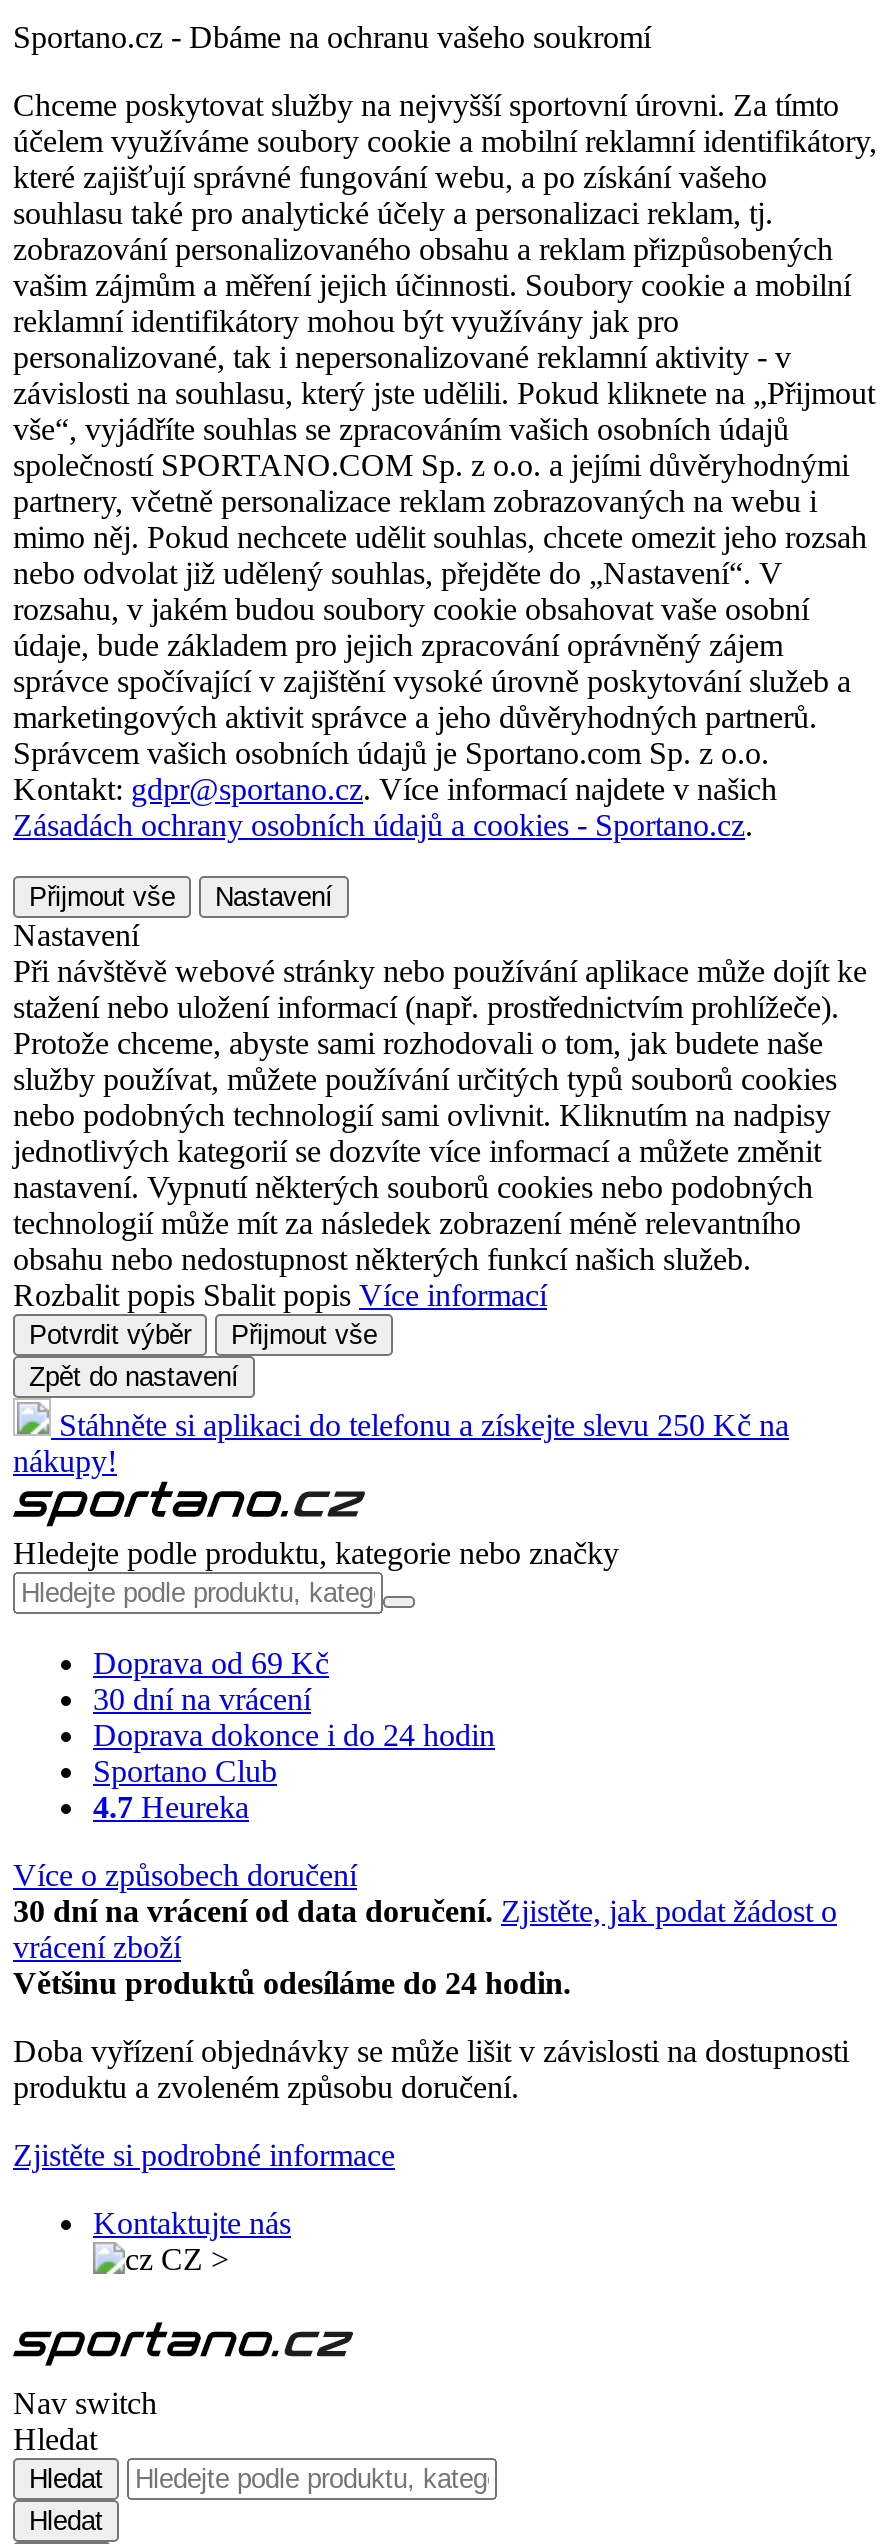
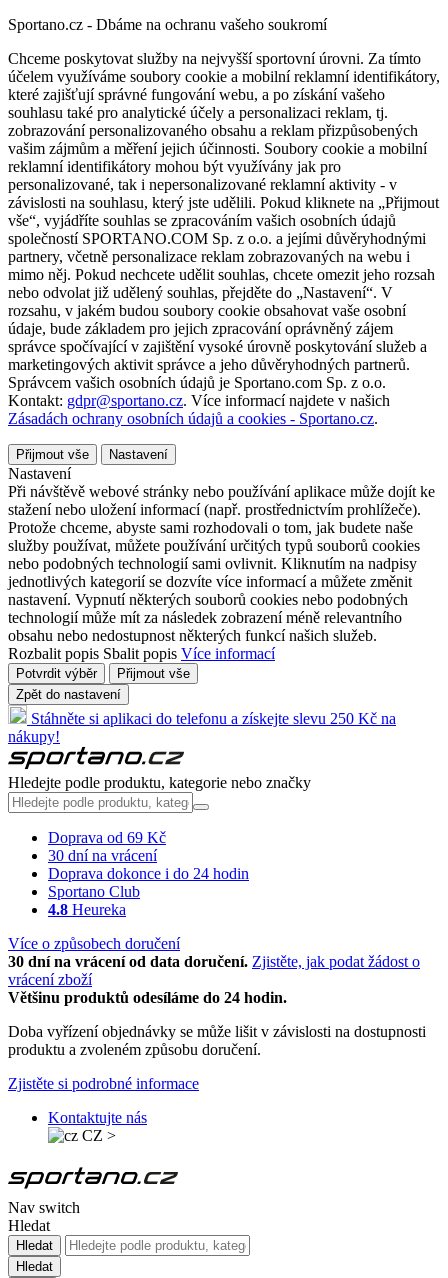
- 4.7 Heureka
+ 4.8 Heureka
